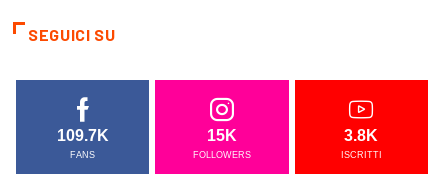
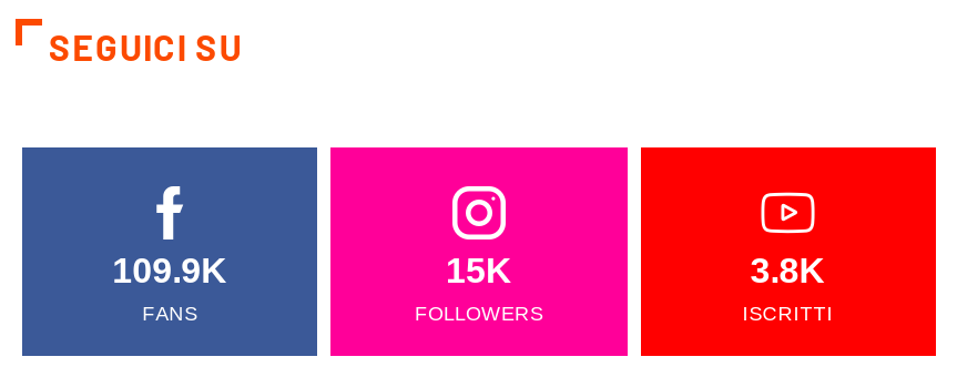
- 109.7K
+ 109.9K
